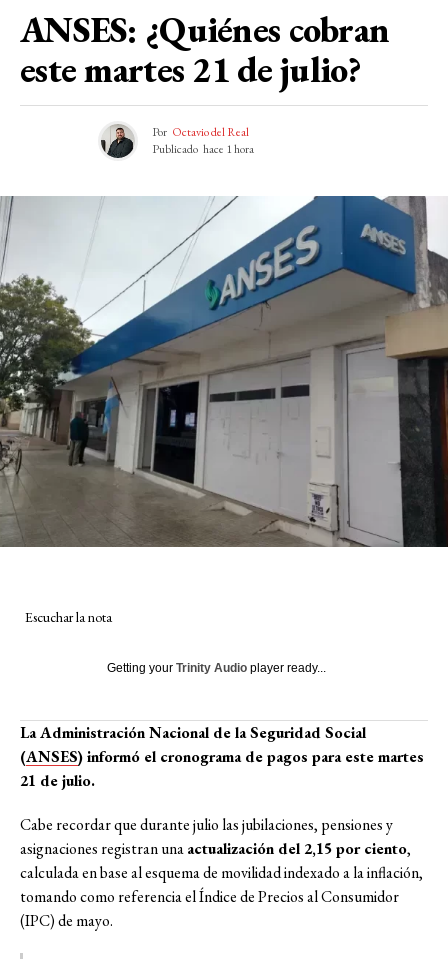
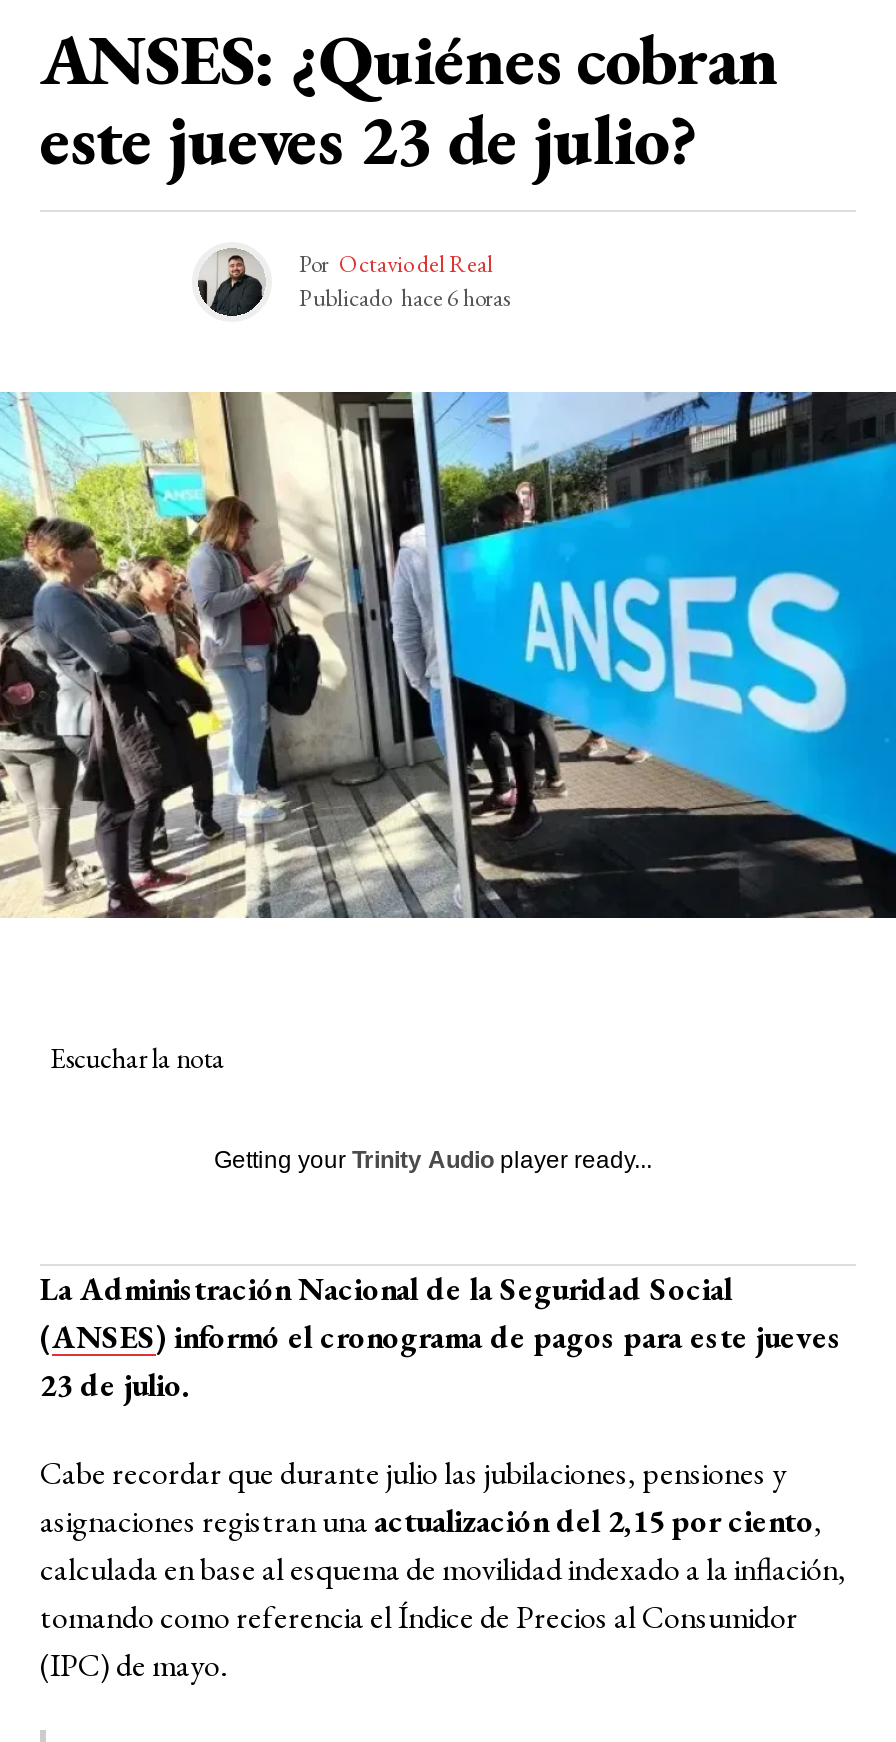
- este martes 21 de julio?
+ este jueves 23 de julio?

- Publicado hace 1 hora
+ Publicado hace 6 horas

- [image]
+ [image]

- (ANSES) informó el cronograma de pagos para este martes
+ (ANSES) informó el cronograma de pagos para este jueves

- 21 de julio.
+ 23 de julio.
